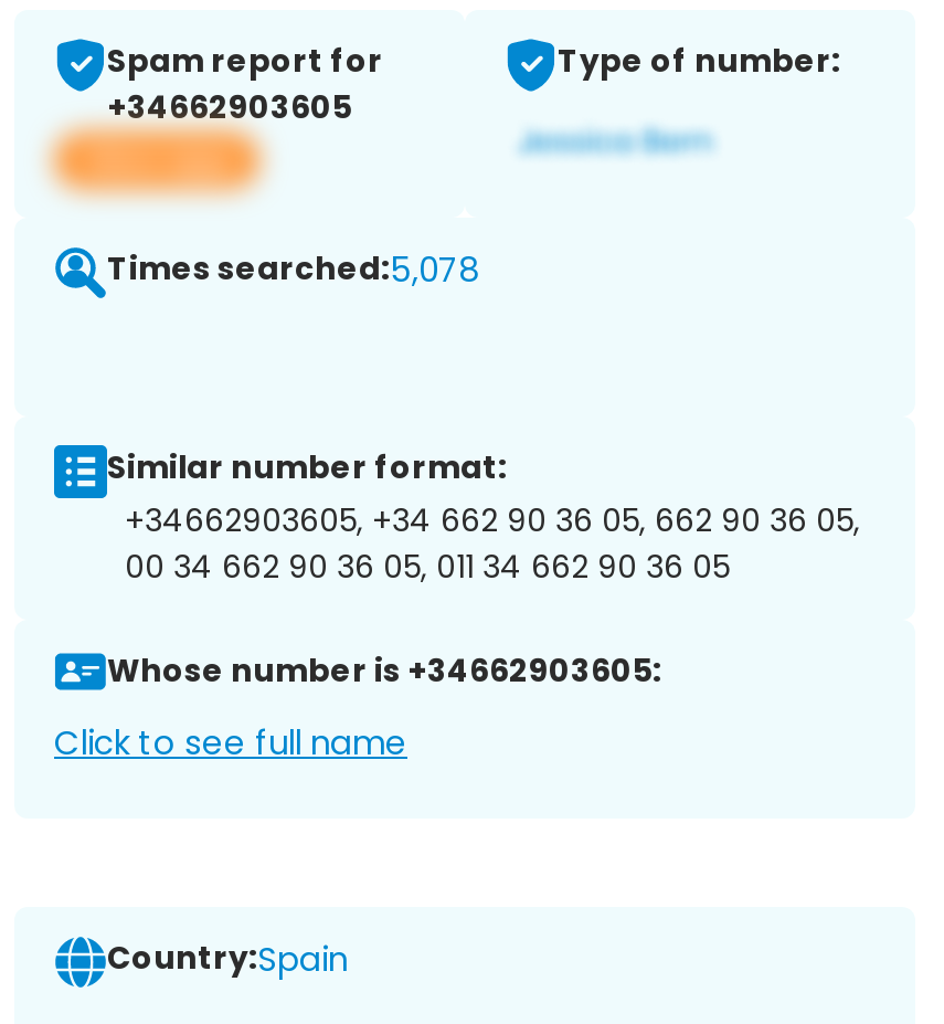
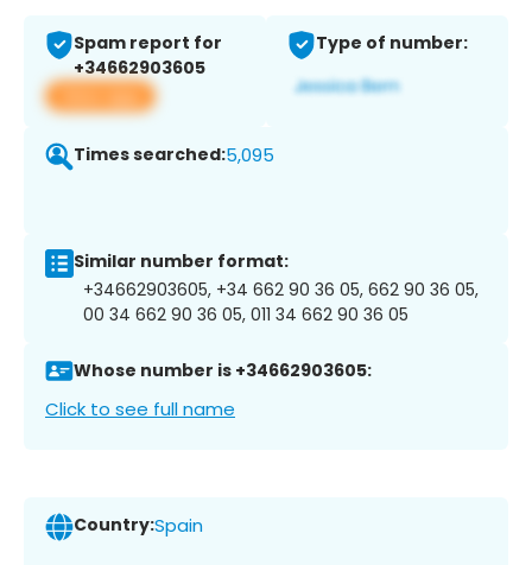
- Times searched:5,078
+ Times searched:5,095
